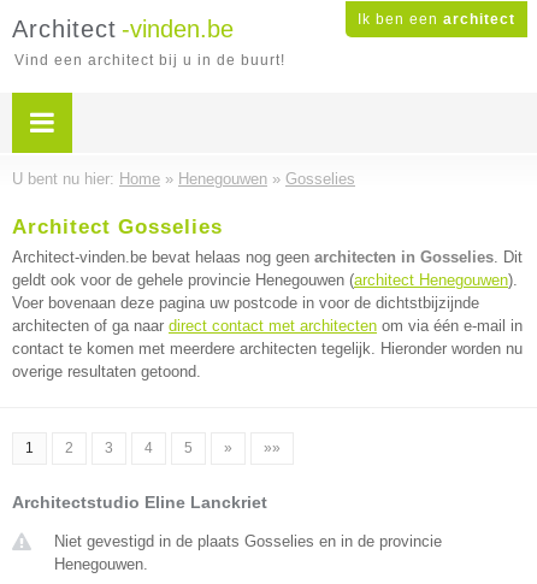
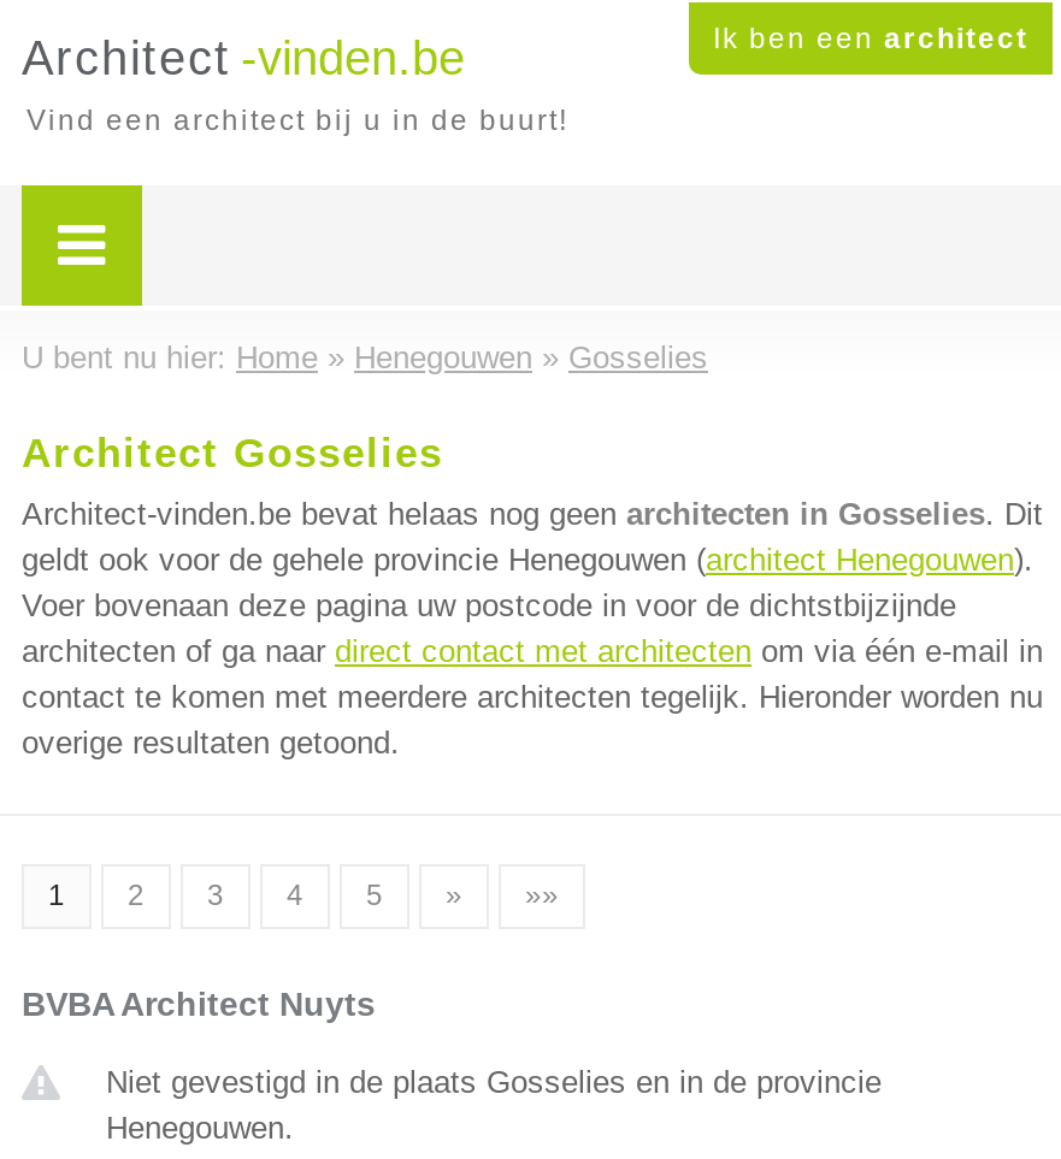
- Architectstudio Eline Lanckriet
+ BVBA Architect Nuyts
